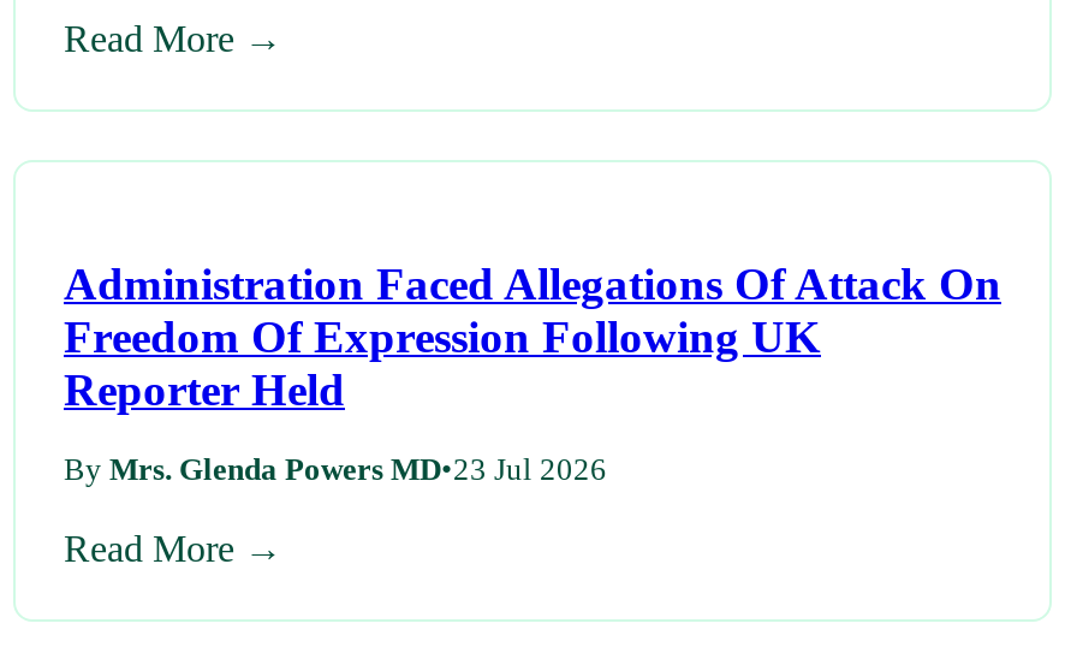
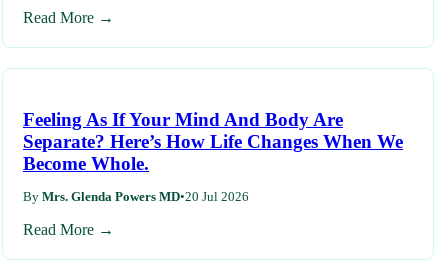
- Administration Faced Allegations Of Attack On
- Freedom Of Expression Following UK
- Reporter Held
+ Feeling As If Your Mind And Body Are
+ Separate? Here’s How Life Changes When We
+ Become Whole.

- By Mrs. Glenda Powers MD•23 Jul 2026
+ By Mrs. Glenda Powers MD•20 Jul 2026
